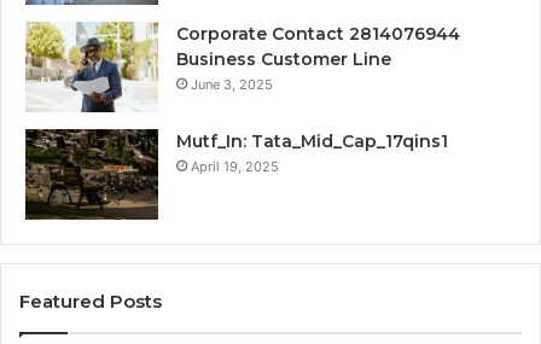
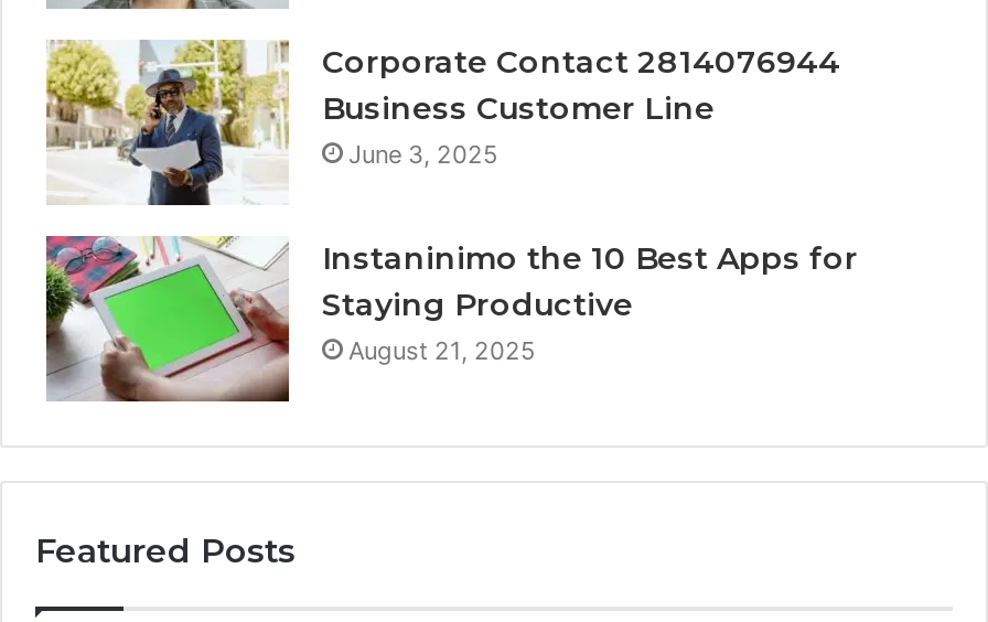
- [image]
- Mutf_In: Tata_Mid_Cap_17qins1
- April 19, 2025
+ [image]
+ Instaninimo the 10 Best Apps for
+ Staying Productive
+ August 21, 2025
